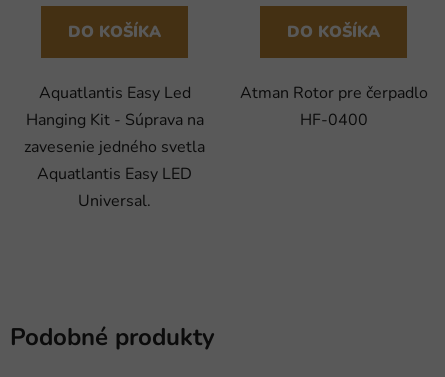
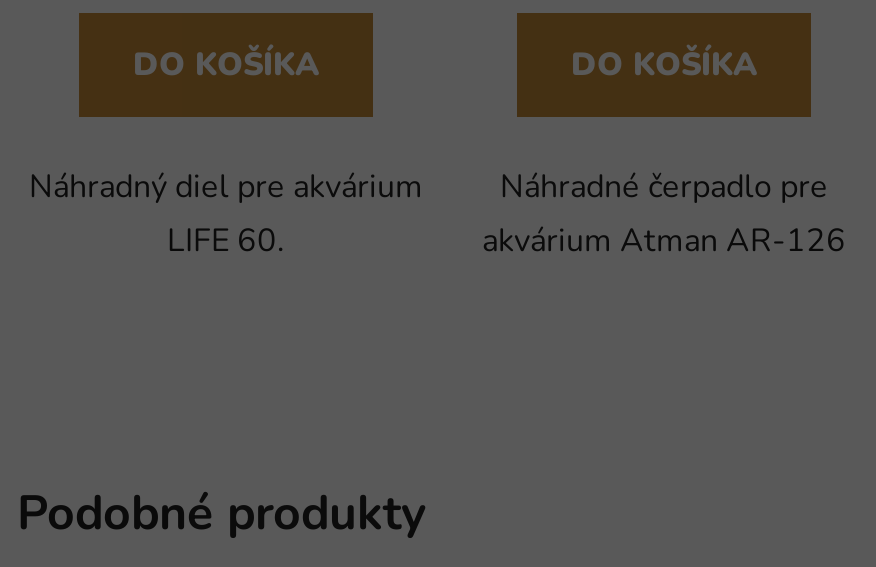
- Aquatlantis Easy Led
- Hanging Kit - Súprava na
- zavesenie jedného svetla
- Aquatlantis Easy LED
- Universal.
+ Náhradný diel pre akvárium
+ LIFE 60.

- Atman Rotor pre čerpadlo
- HF-0400
+ Náhradné čerpadlo pre
+ akvárium Atman AR-126
